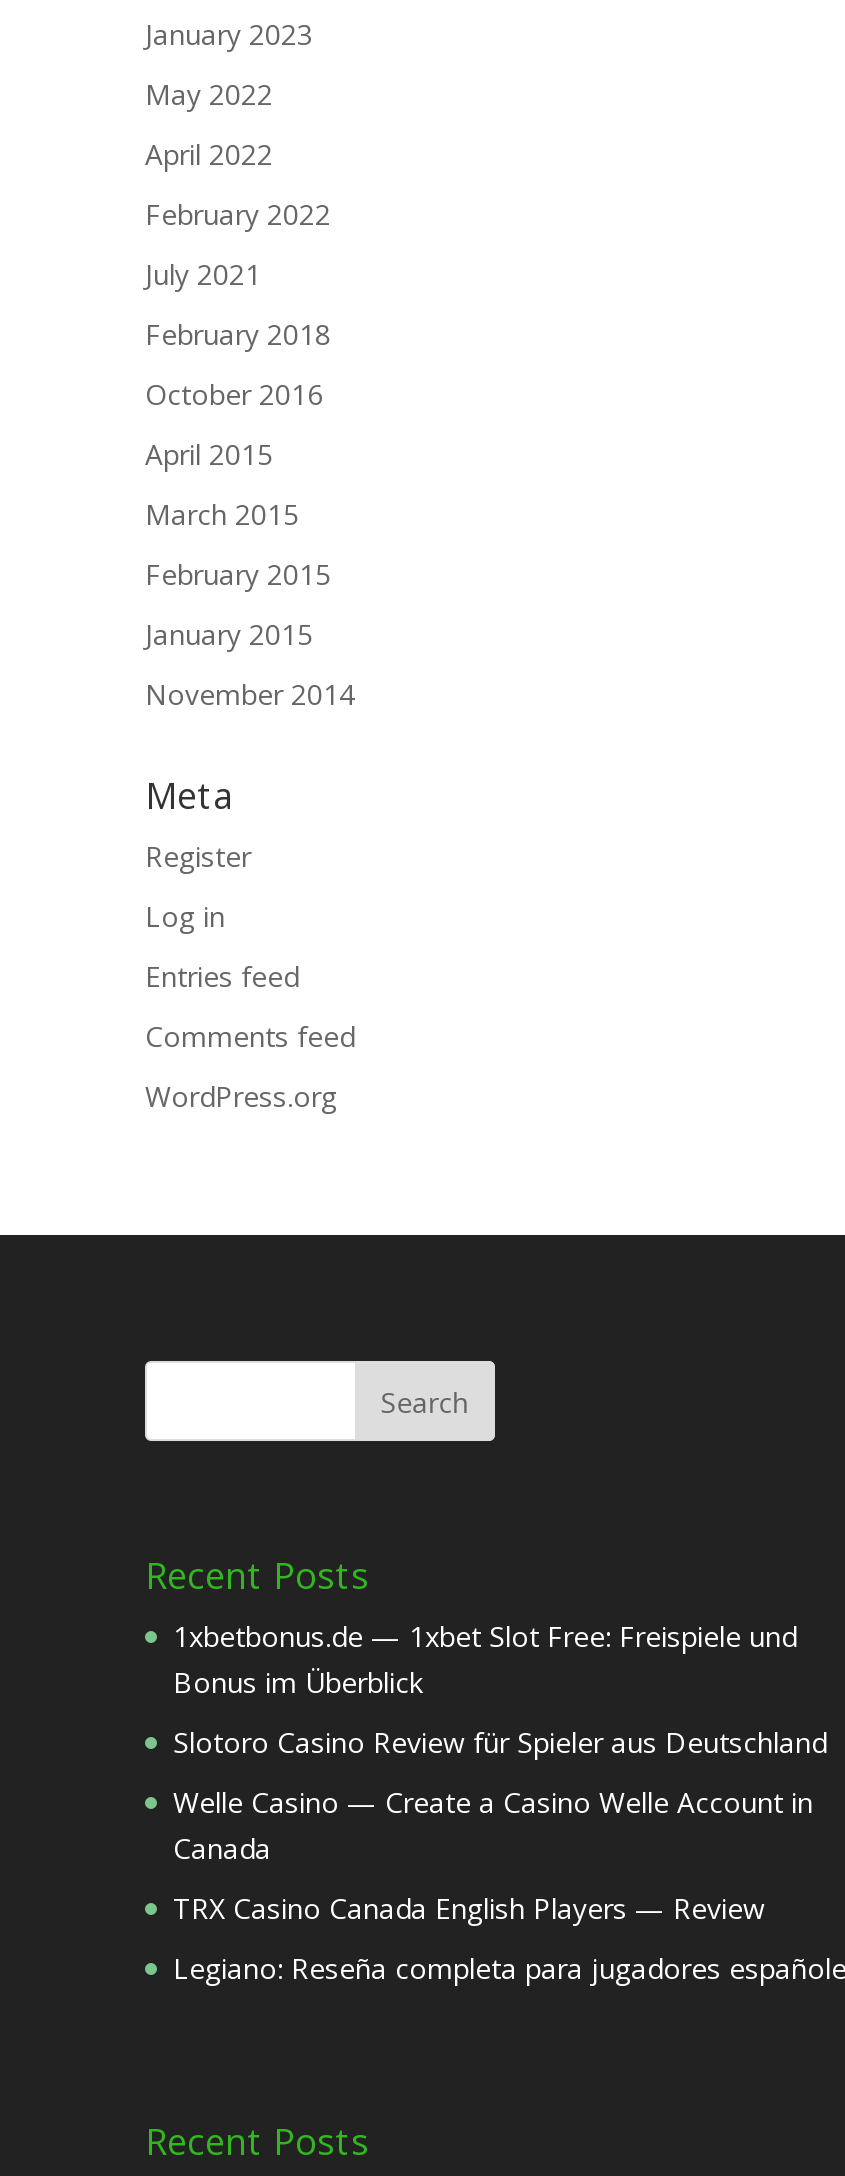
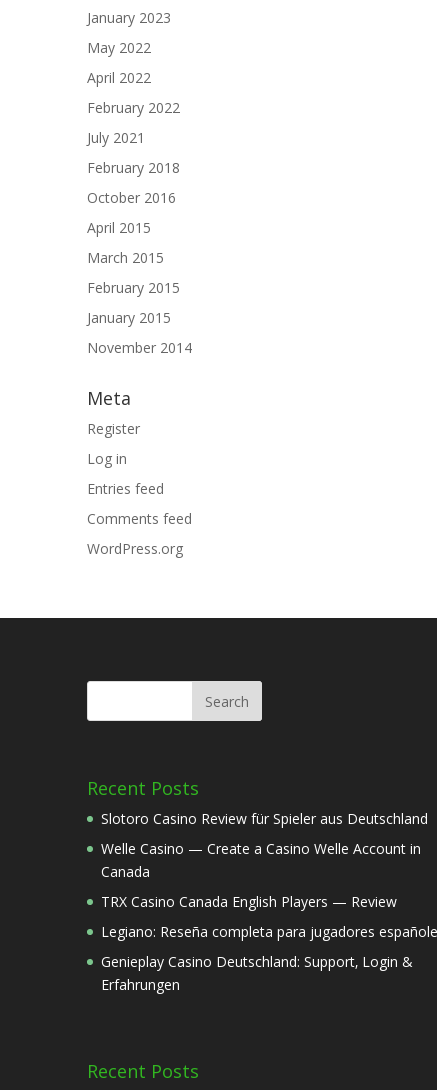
- 1xbetbonus.de — 1xbet Slot Free: Freispiele und
- Bonus im Überblick

moved up: Slotoro Casino Review für Spieler aus Deutschland | Welle Casino — Create a Casino Welle Account in | Canada | TRX Casino Canada English Players — Review

+ Genieplay Casino Deutschland: Support‚ Login &
+ Erfahrungen
